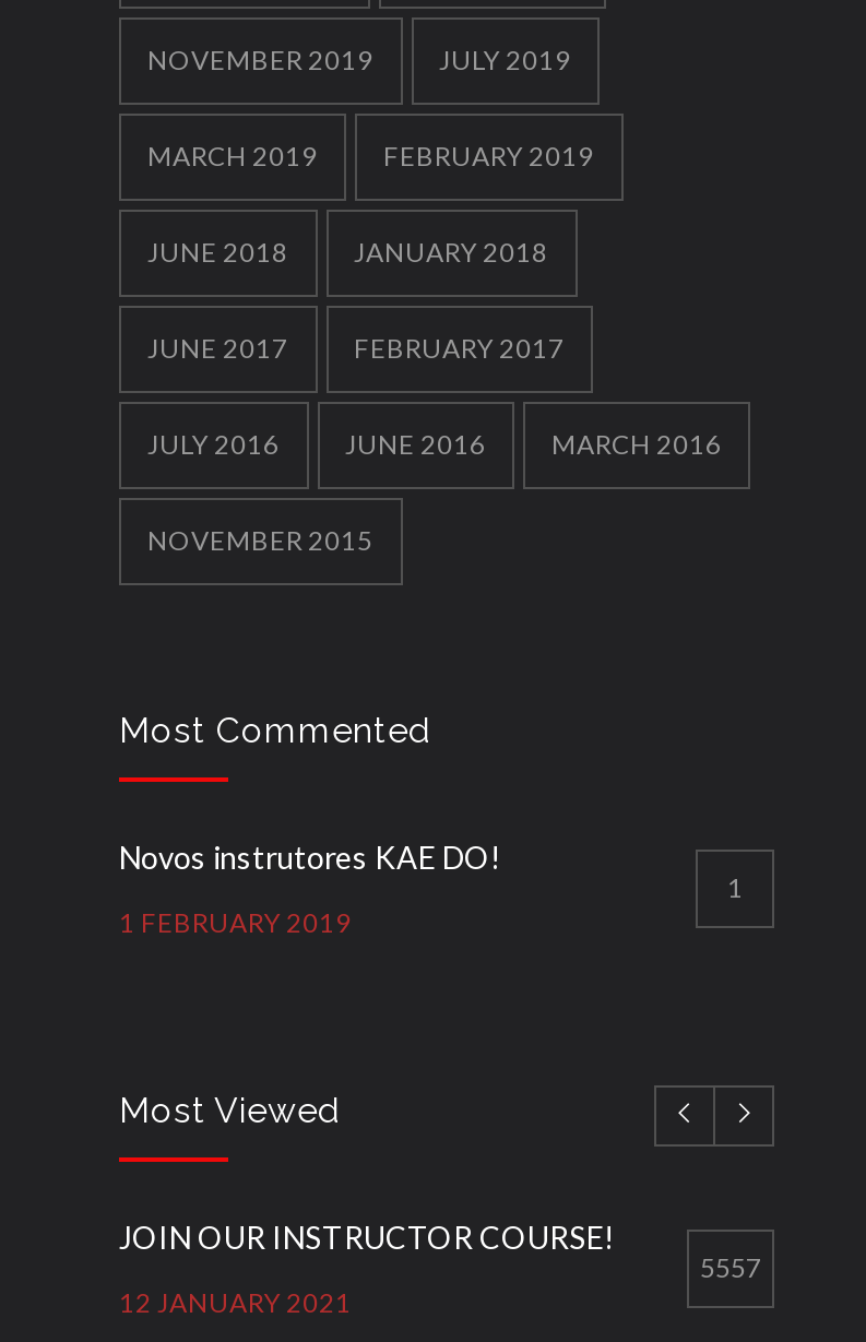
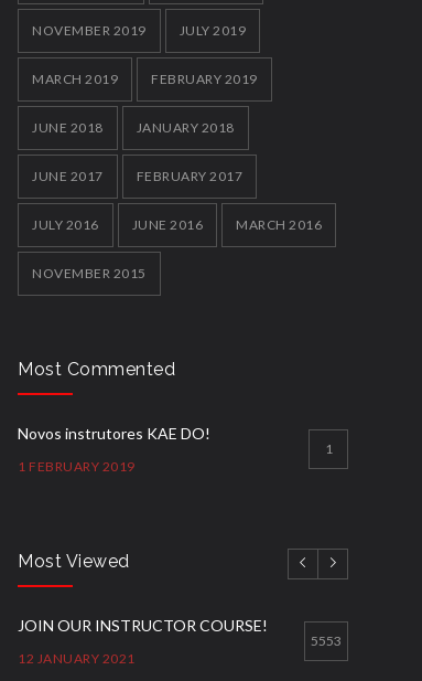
- 5557
+ 5553
